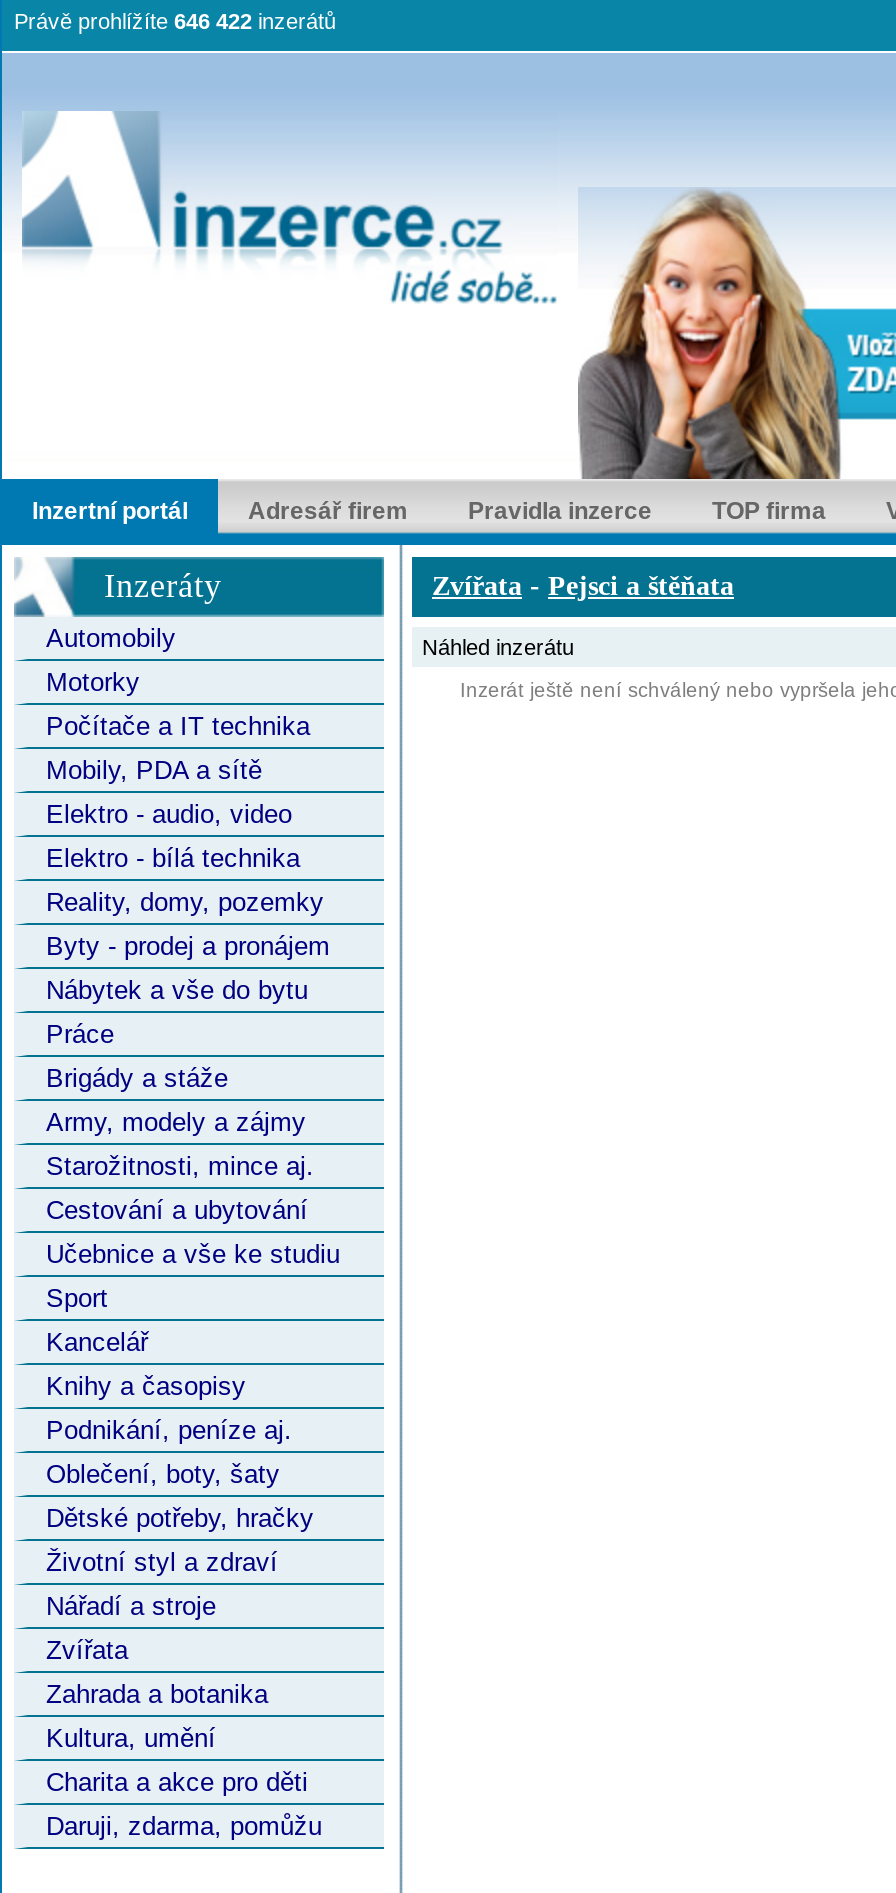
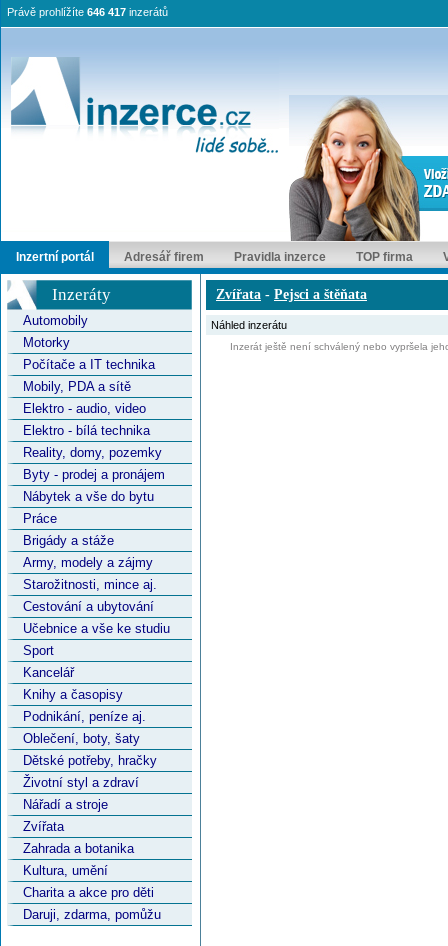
- Právě prohlížíte 646 422 inzerátů
+ Právě prohlížíte 646 417 inzerátů
